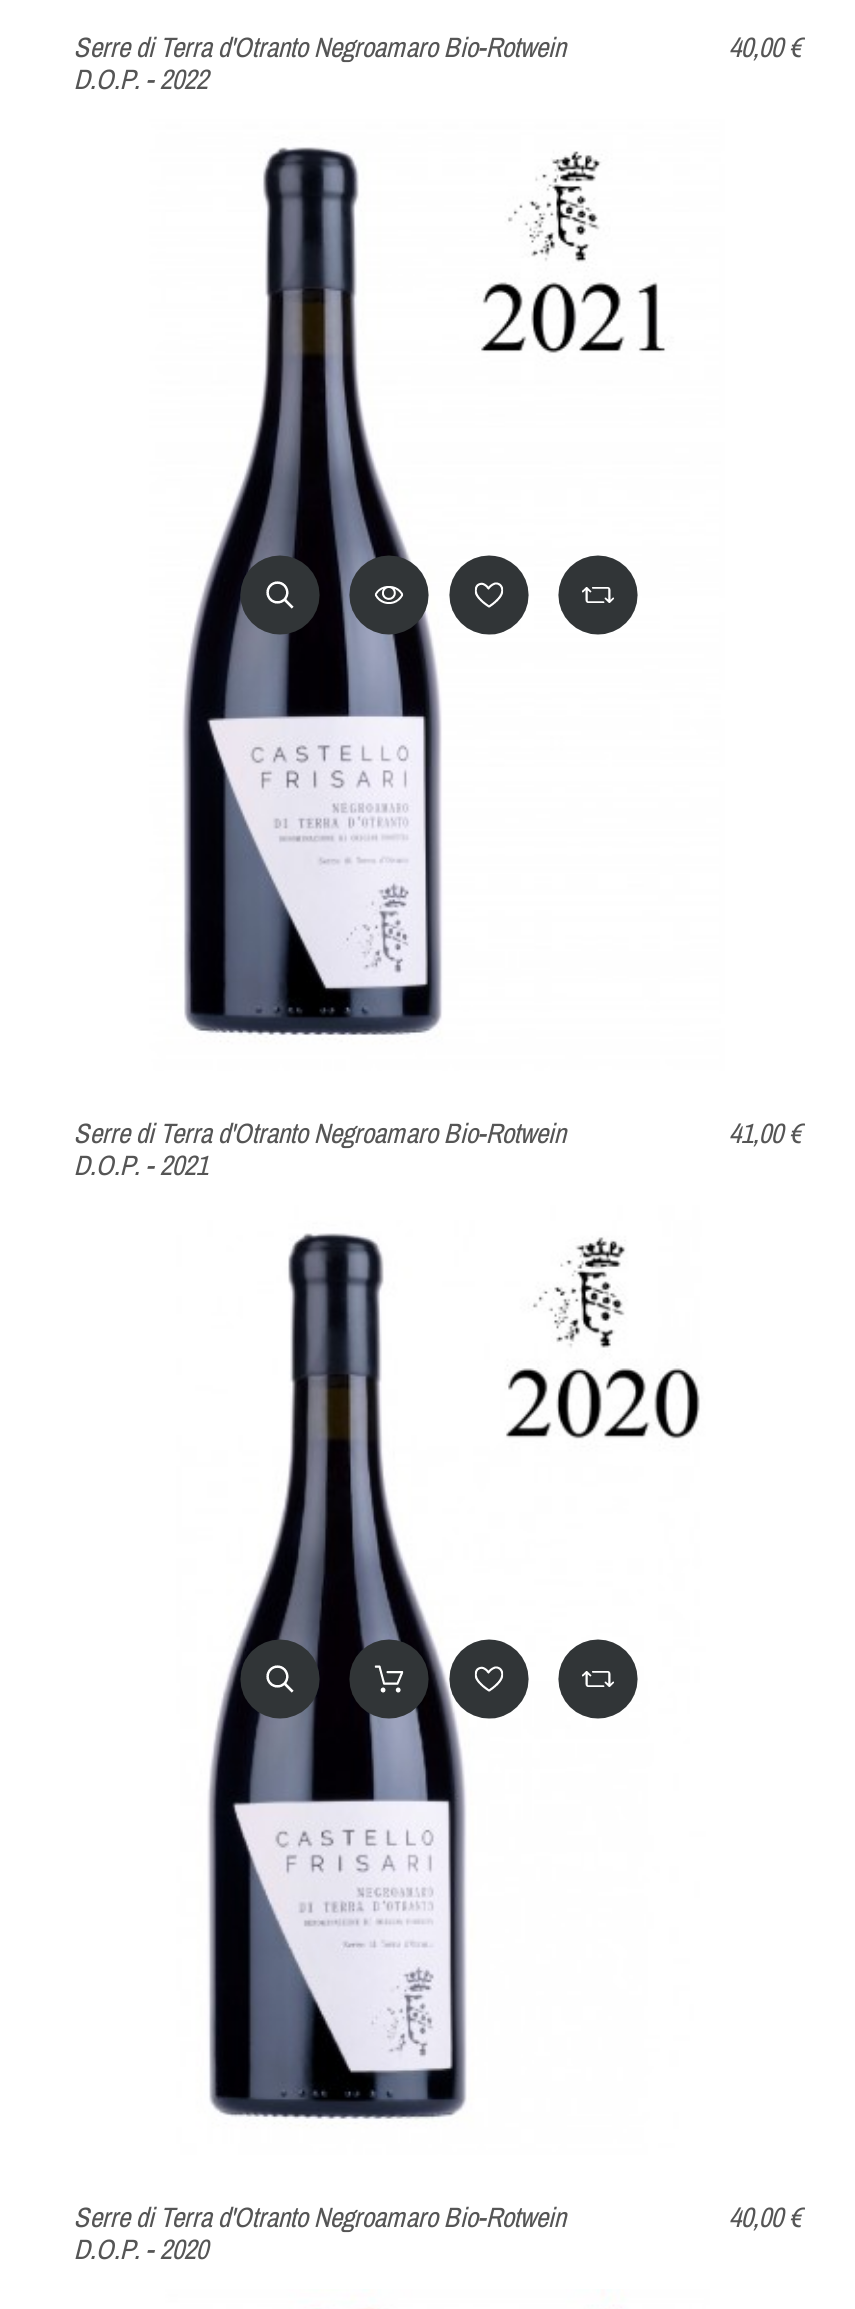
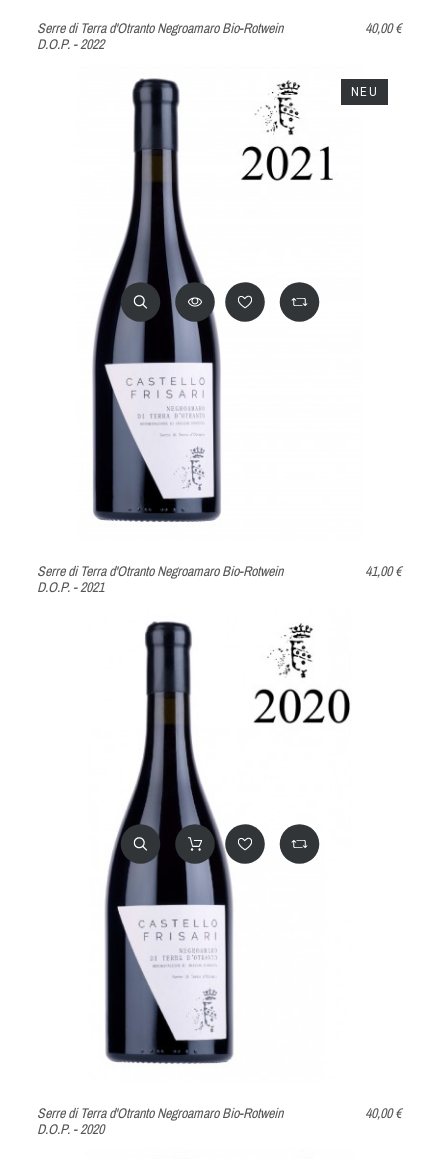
+ NEU
